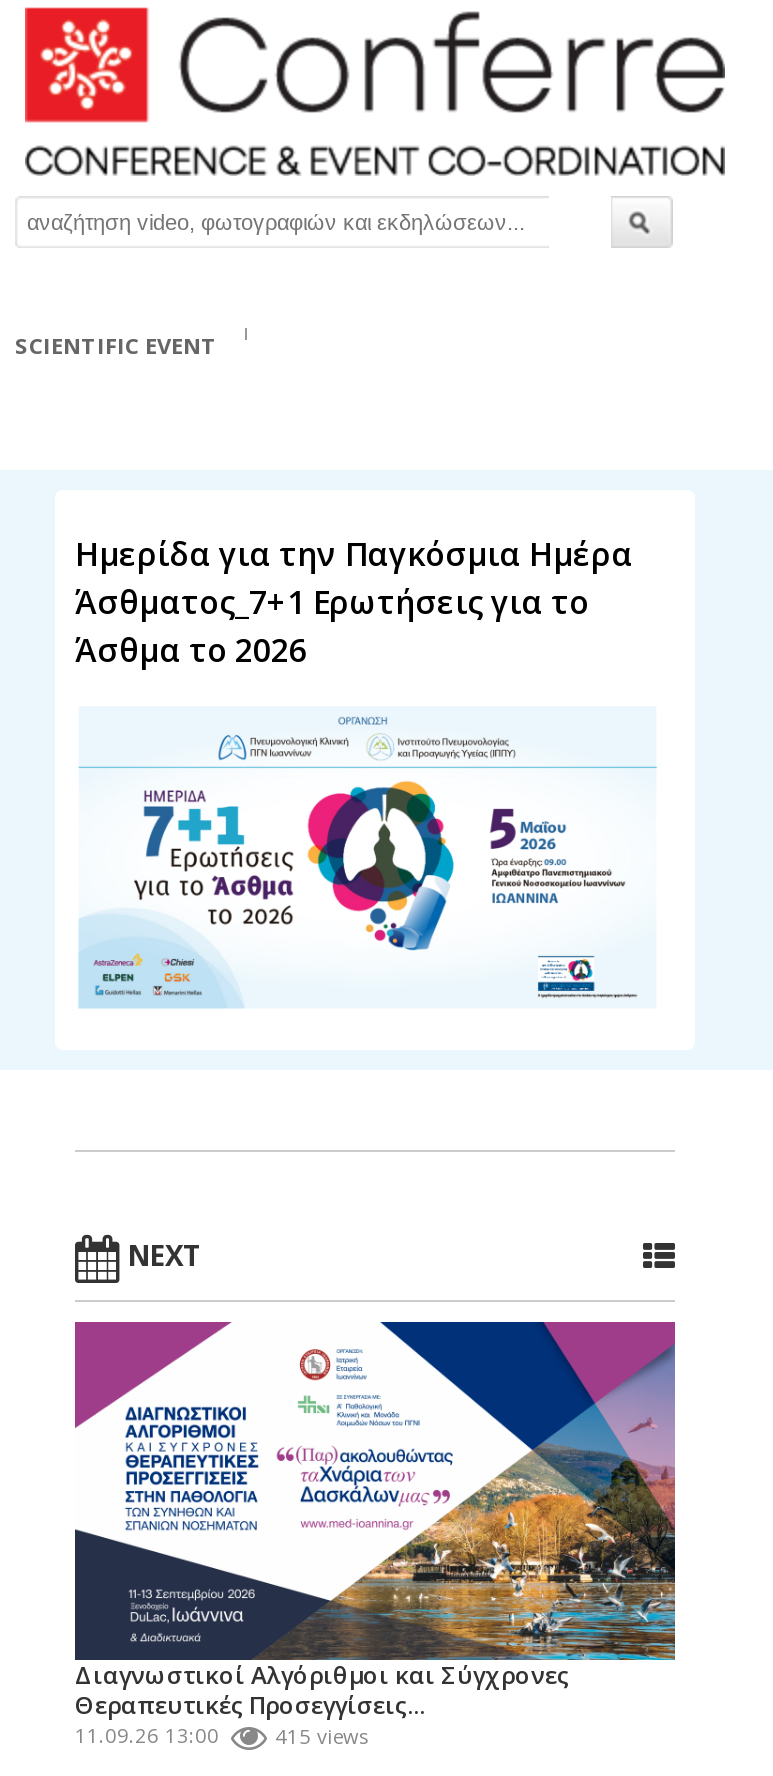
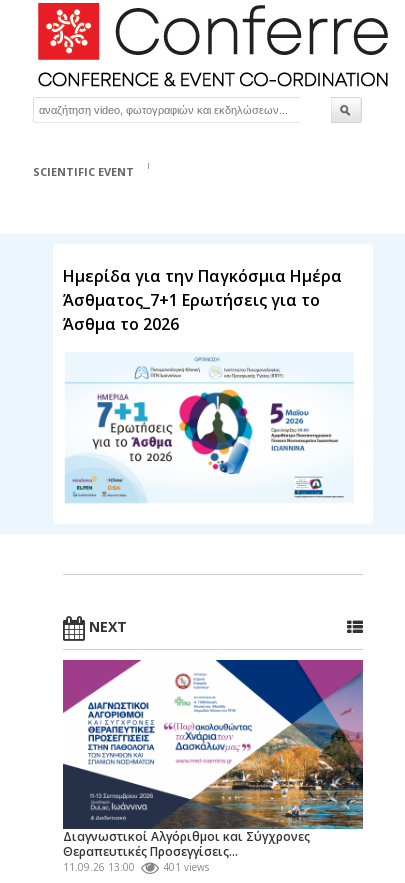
- 11.09.26 13:00 415 views
+ 11.09.26 13:00 401 views
